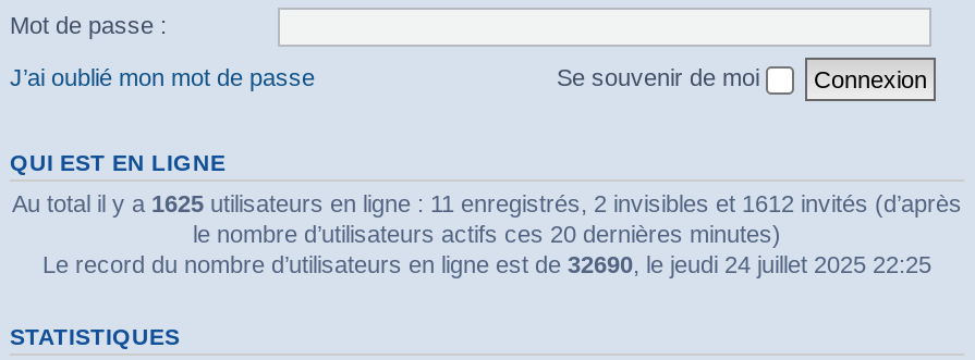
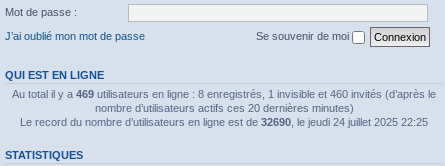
- Au total il y a 1625 utilisateurs en ligne : 11 enregistrés, 2 invisibles et 1612 invités (d’après
- le nombre d’utilisateurs actifs ces 20 dernières minutes)
+ Au total il y a 469 utilisateurs en ligne : 8 enregistrés, 1 invisible et 460 invités (d’après le
+ nombre d’utilisateurs actifs ces 20 dernières minutes)
